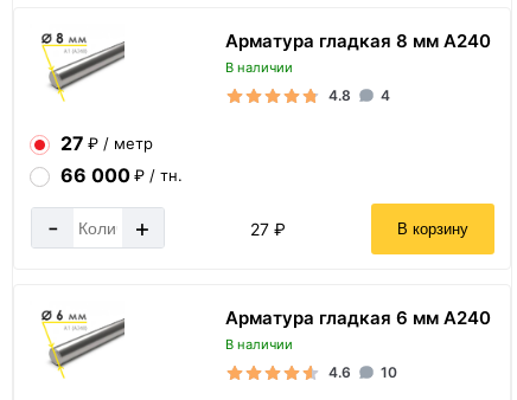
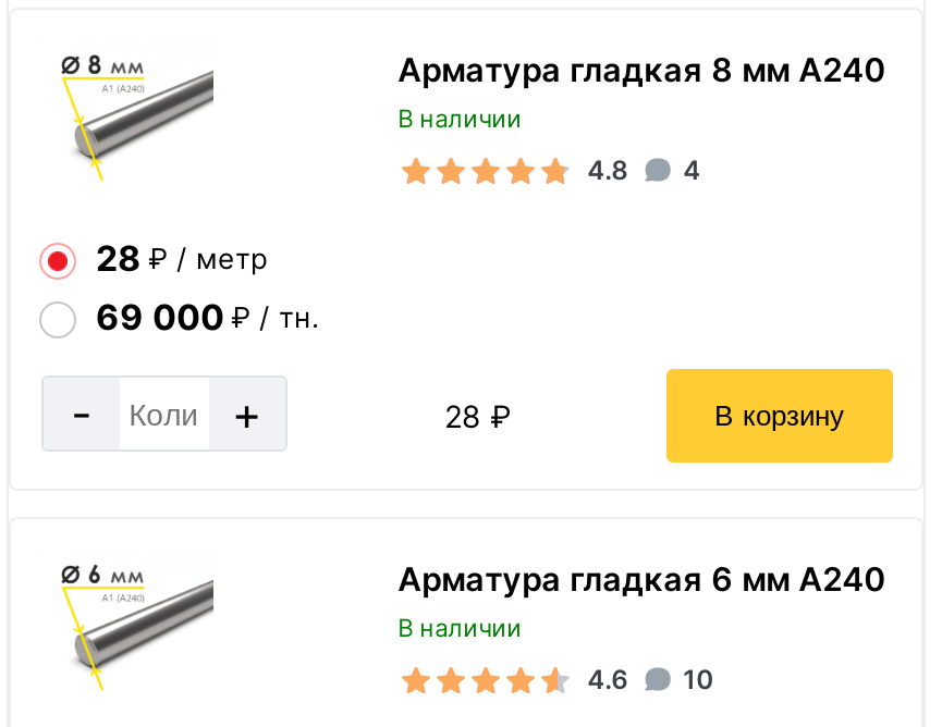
- 27 ₽ / метр
+ 28 ₽ / метр

- 66 000 ₽ / тн.
+ 69 000 ₽ / тн.

- 27 ₽
+ 28 ₽
